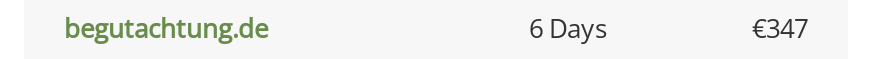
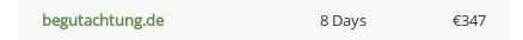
- 6 Days
+ 8 Days
